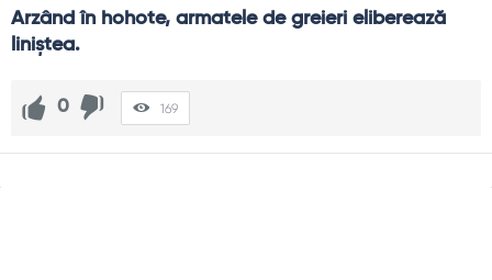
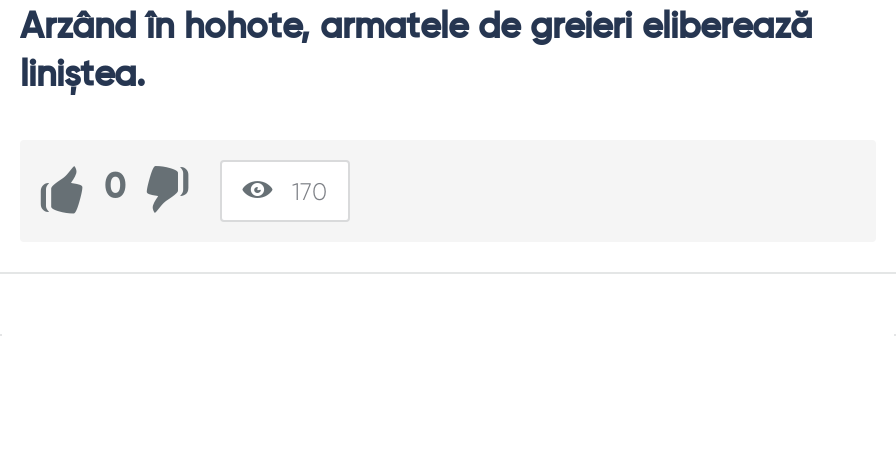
- 169
+ 170
